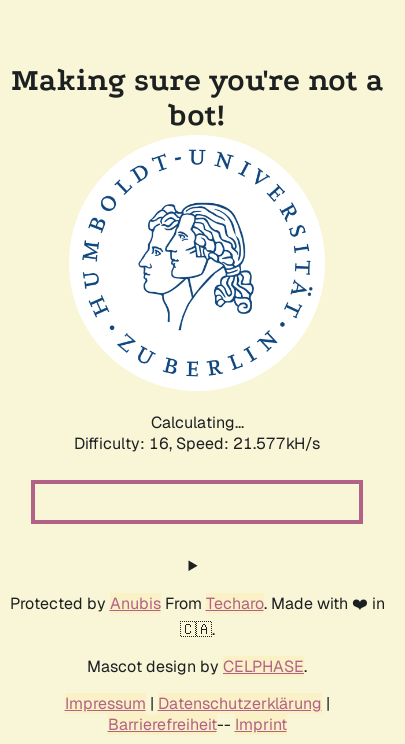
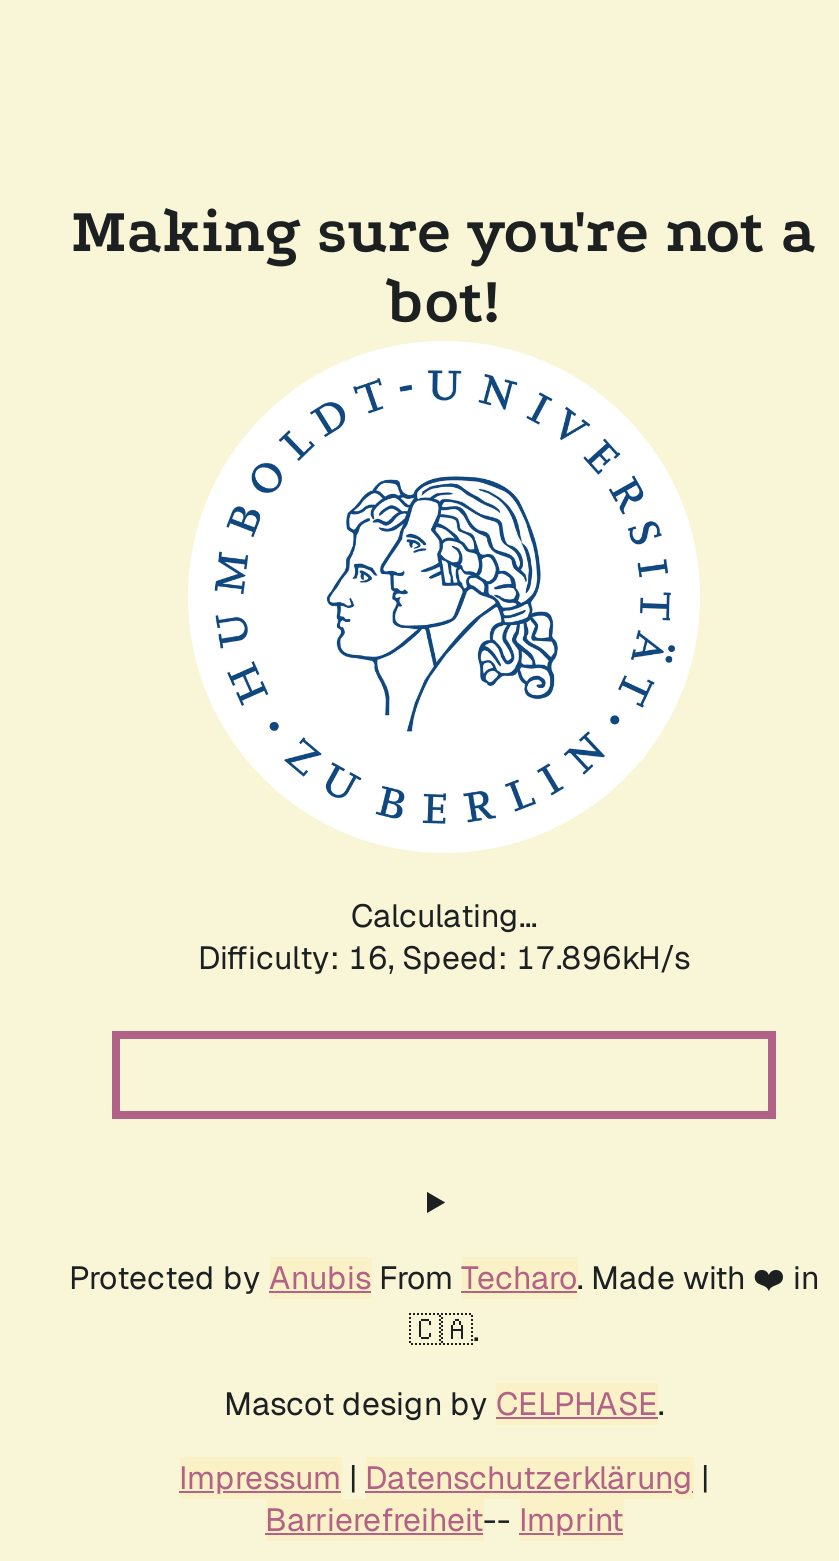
- Difficulty: 16, Speed: 21.577kH/s
+ Difficulty: 16, Speed: 17.896kH/s
